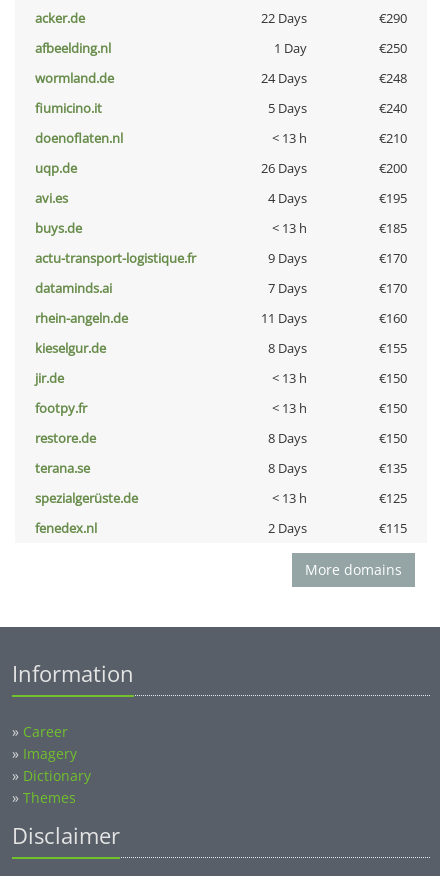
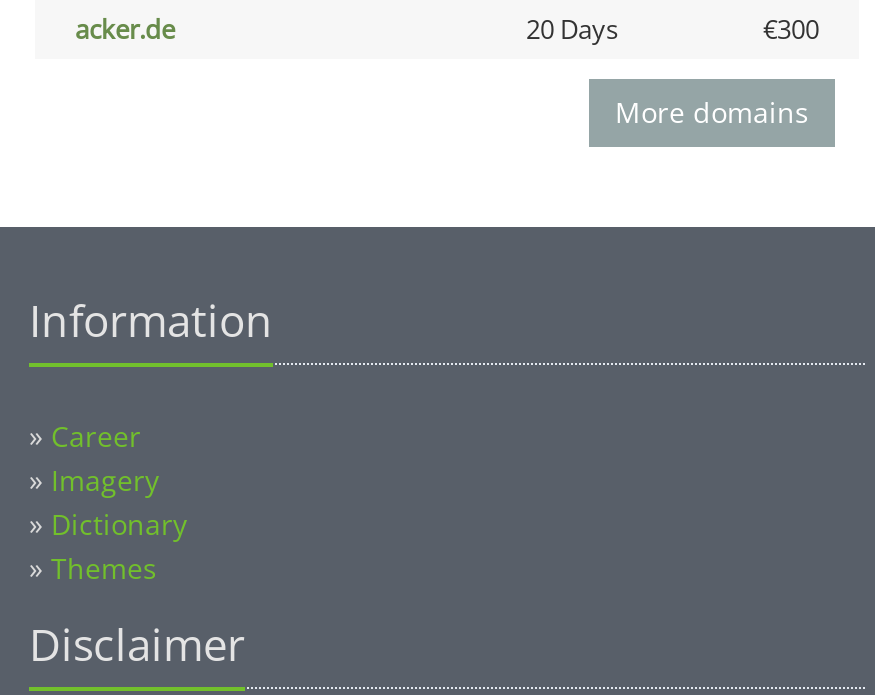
- 22 Days
- €290
- afbeelding.nl
- 1 Day
- €250
- wormland.de
- 24 Days
- €248
- fiumicino.it
- 5 Days
- €240
- doenoflaten.nl
- < 13 h
- €210
- uqp.de
- 26 Days
- €200
- avi.es
- 4 Days
- €195
- buys.de
- < 13 h
- €185
- actu-transport-logistique.fr
- 9 Days
- €170
- dataminds.ai
- 7 Days
- €170
- rhein-angeln.de
- 11 Days
- €160
- kieselgur.de
- 8 Days
- €155
- jir.de
- < 13 h
- €150
- footpy.fr
- < 13 h
- €150
- restore.de
- 8 Days
- €150
- terana.se
- 8 Days
- €135
- spezialgerüste.de
- < 13 h
- €125
- fenedex.nl
- 2 Days
- €115
+ 20 Days
+ €300
